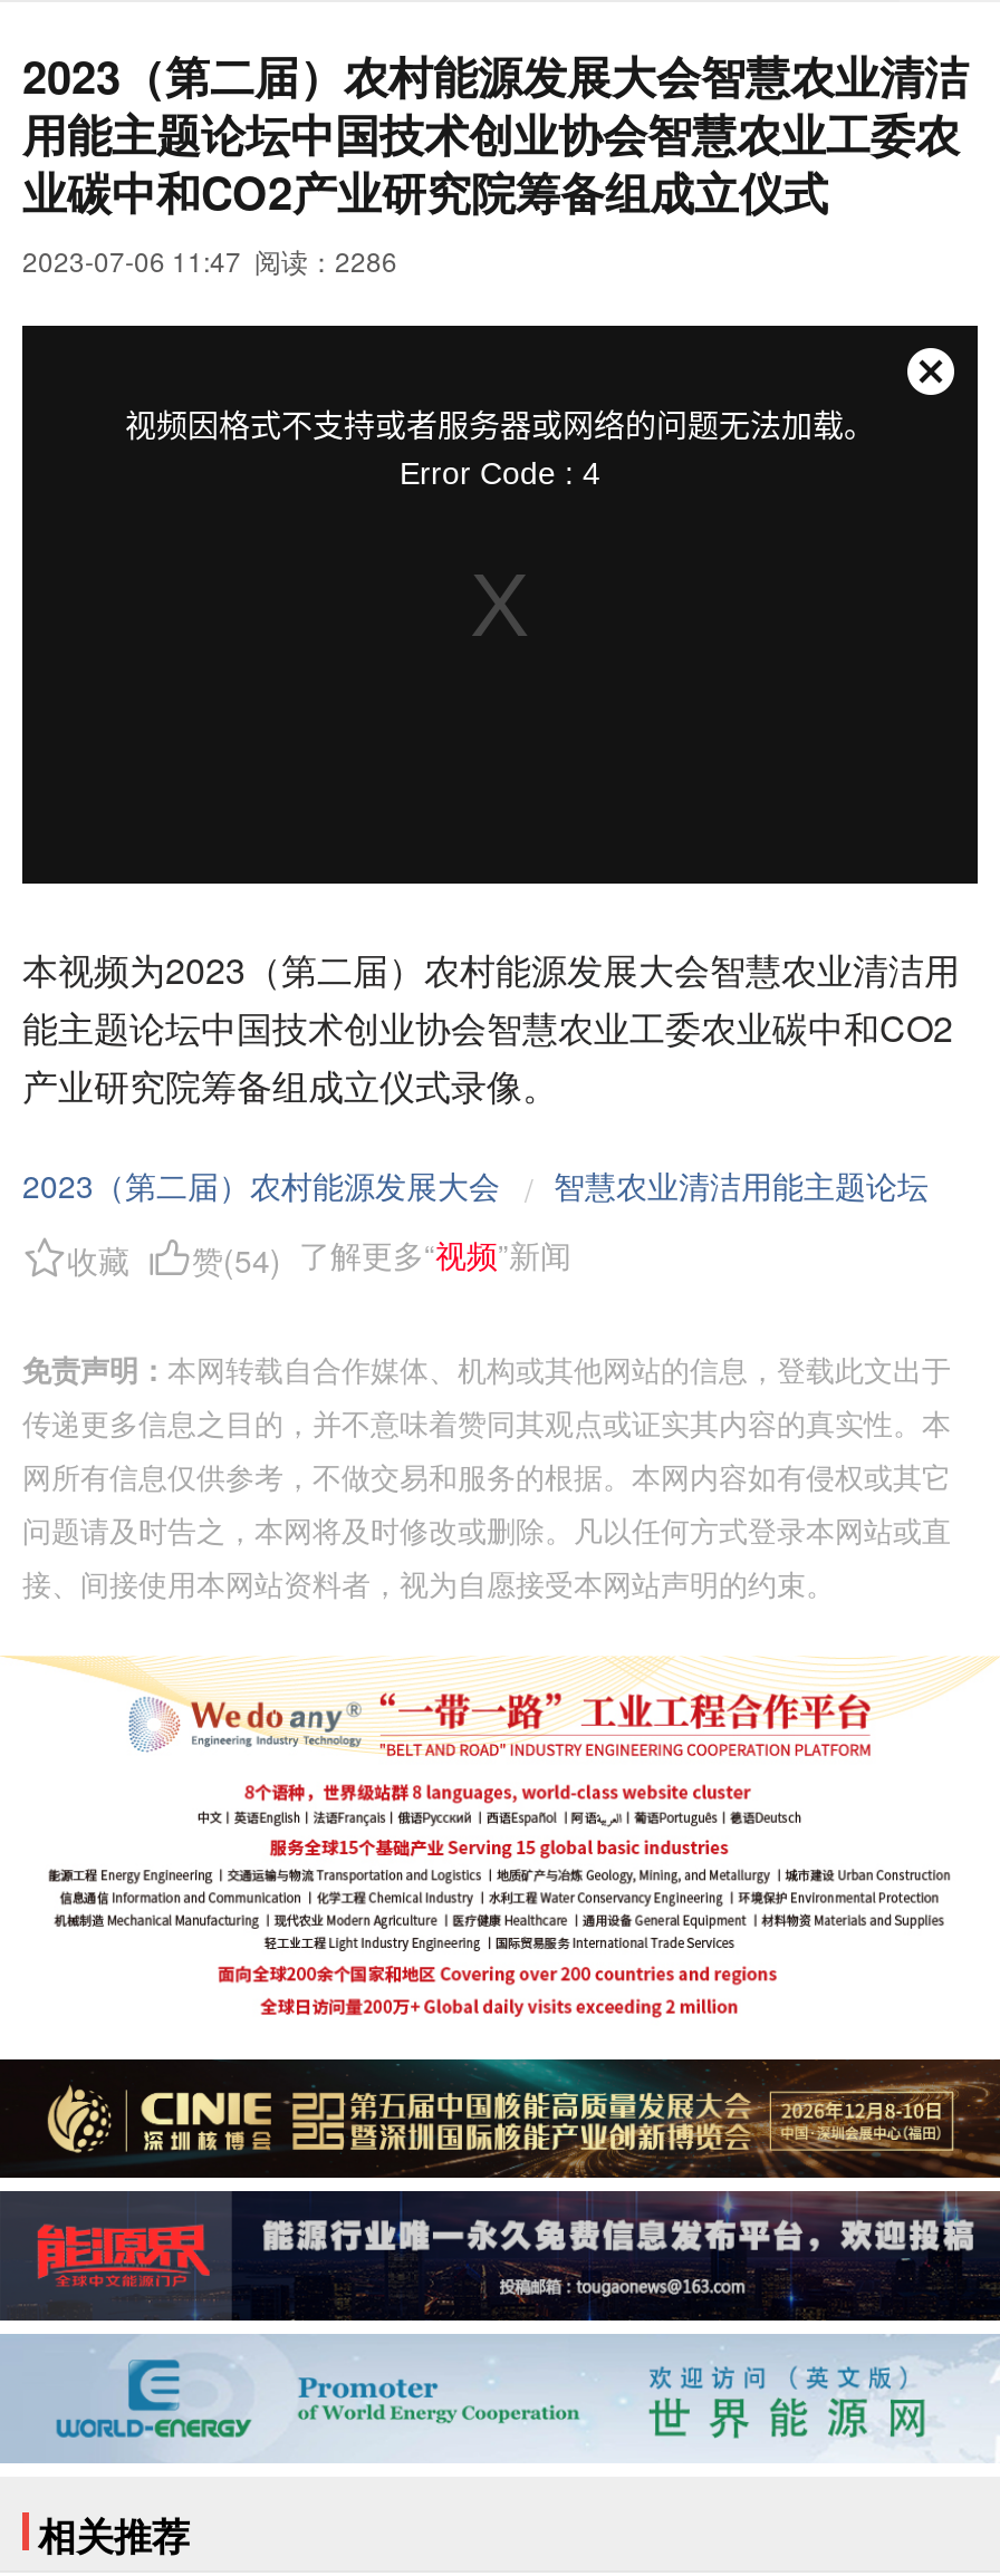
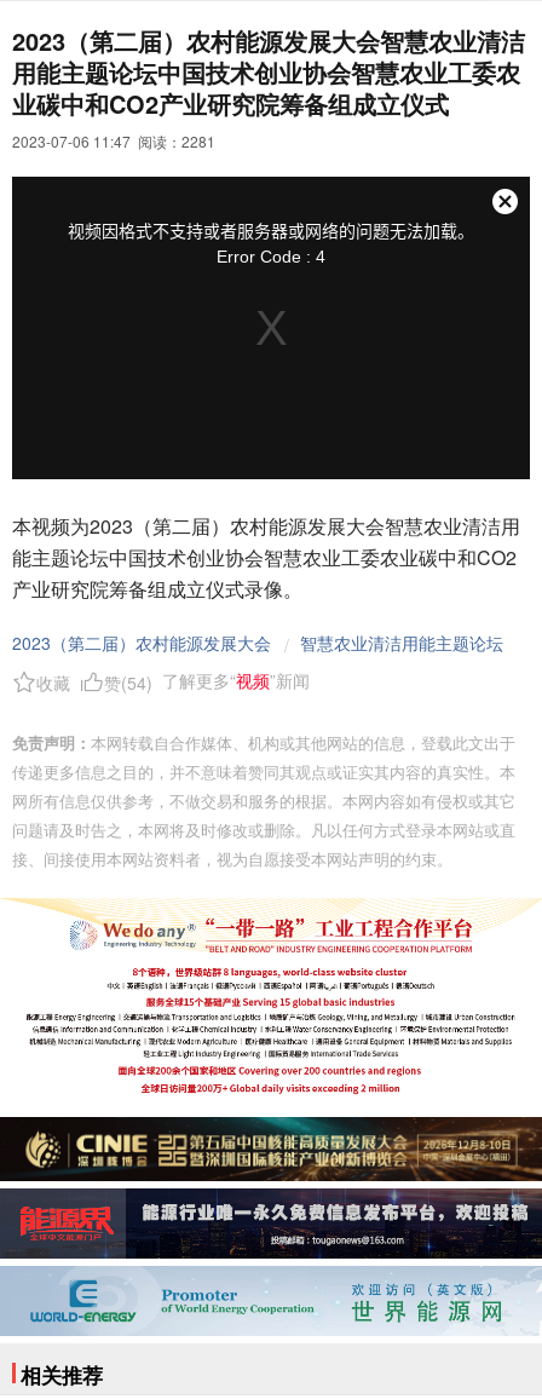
- 2023-07-06 11:47 阅读：2286
+ 2023-07-06 11:47 阅读：2281
